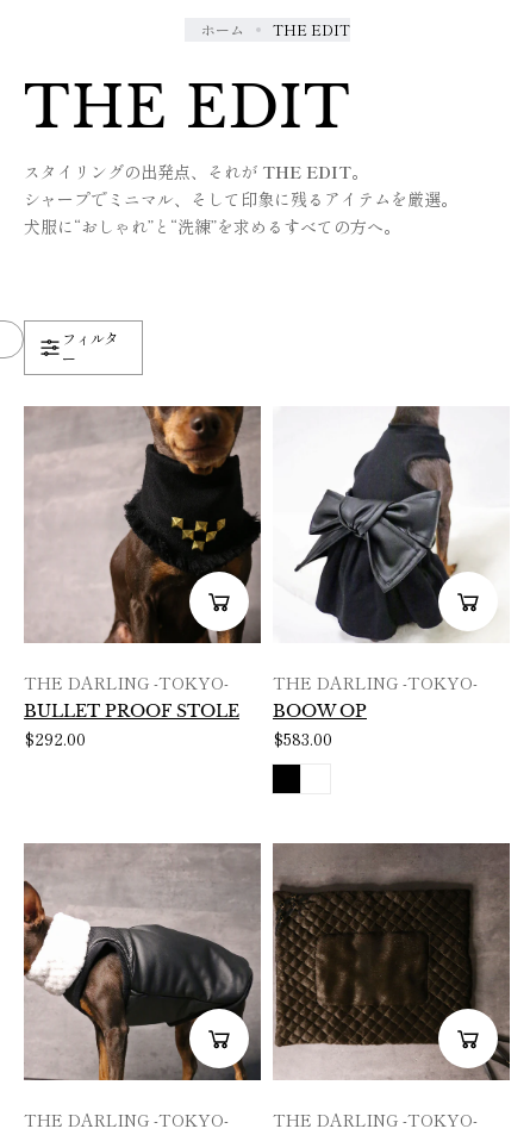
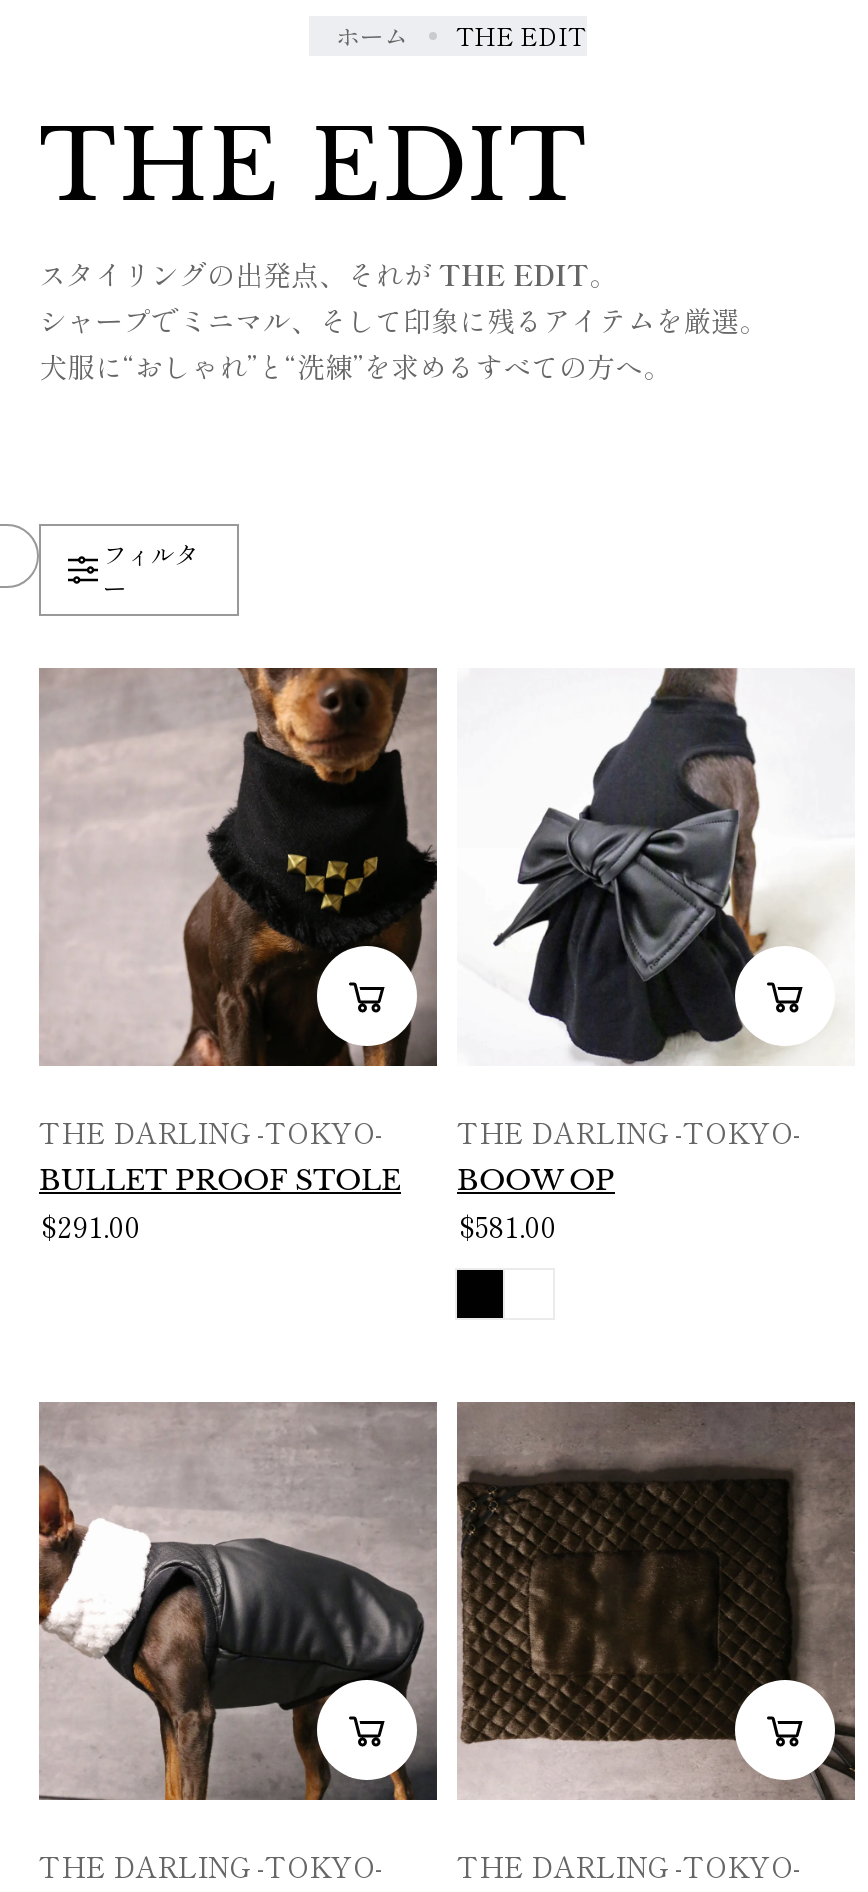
- $292.00
+ $291.00

- $583.00
+ $581.00
